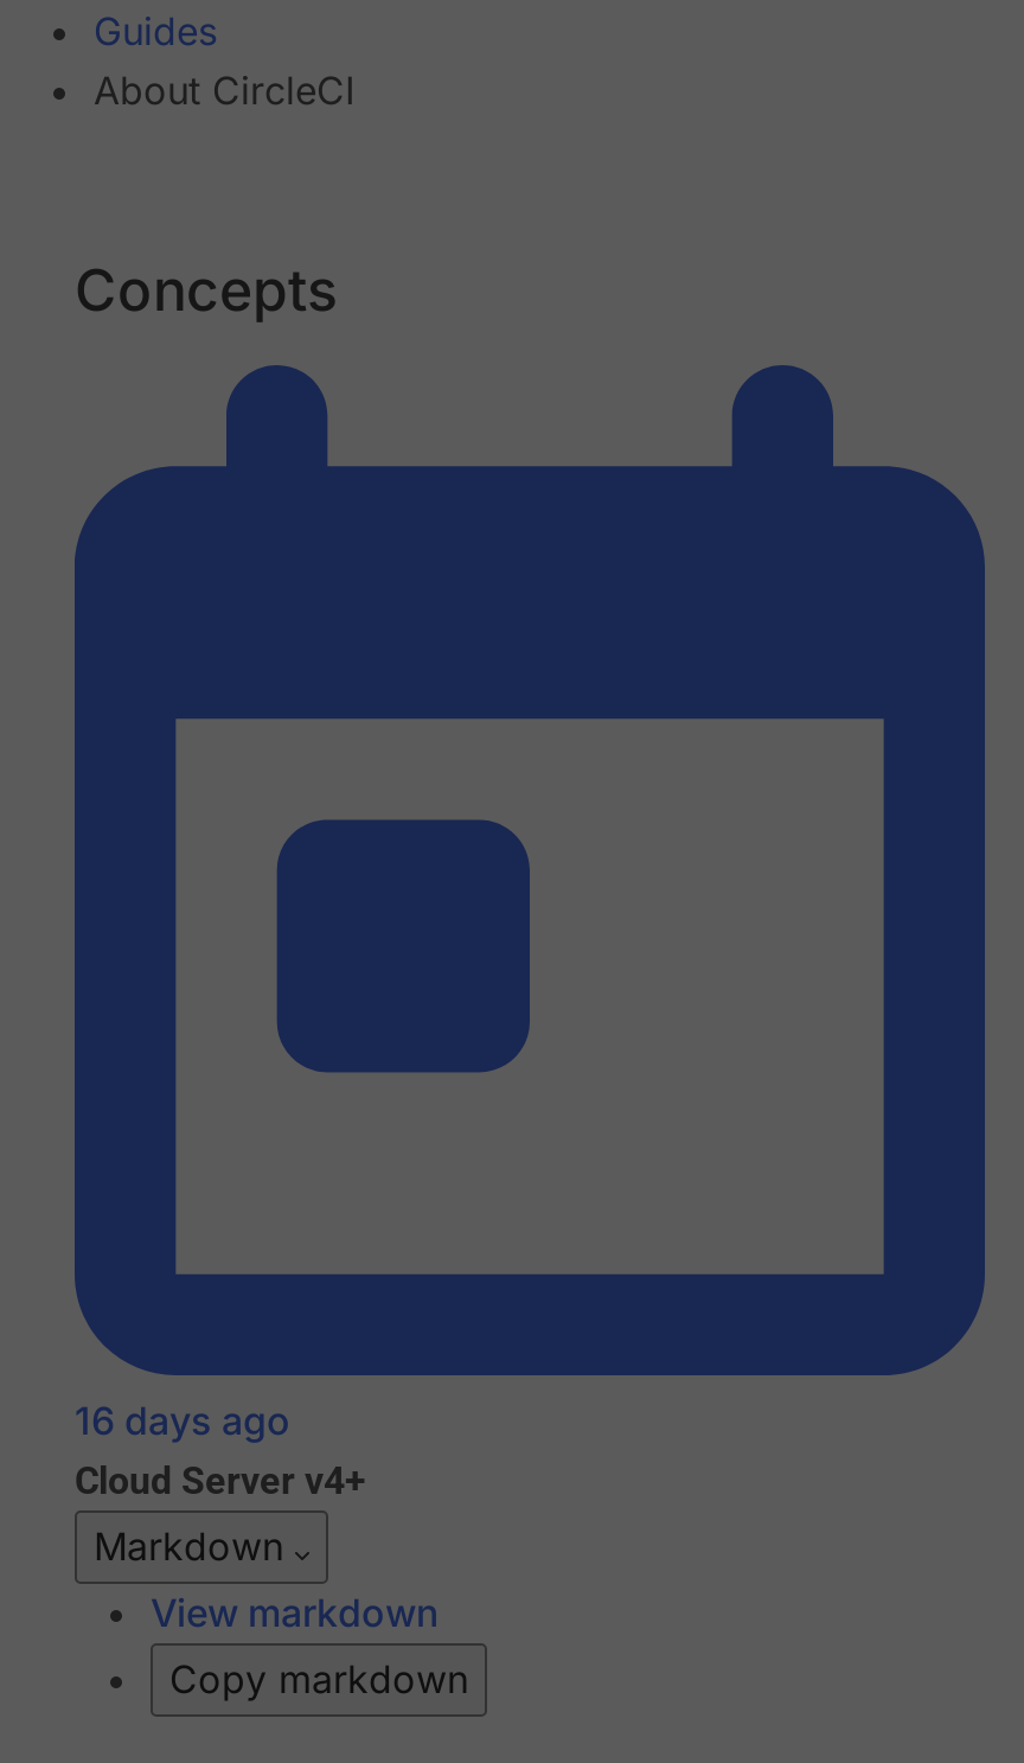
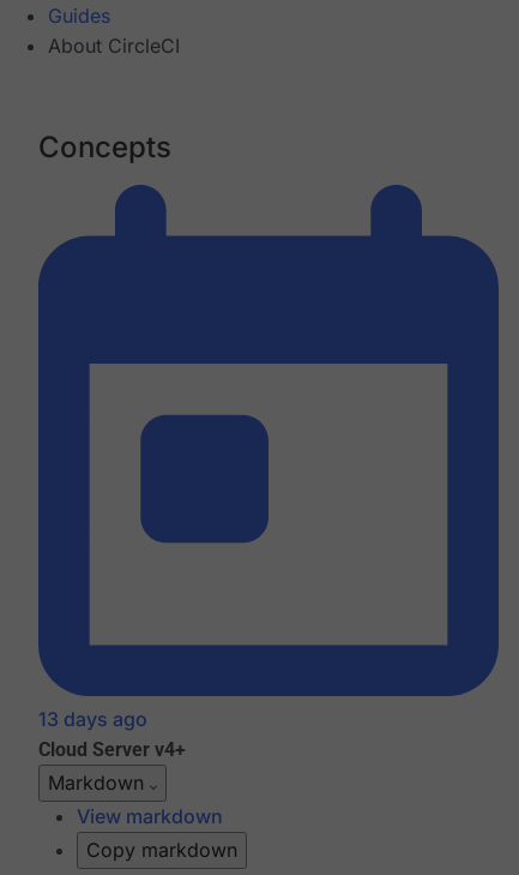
- 16 days ago
+ 13 days ago
